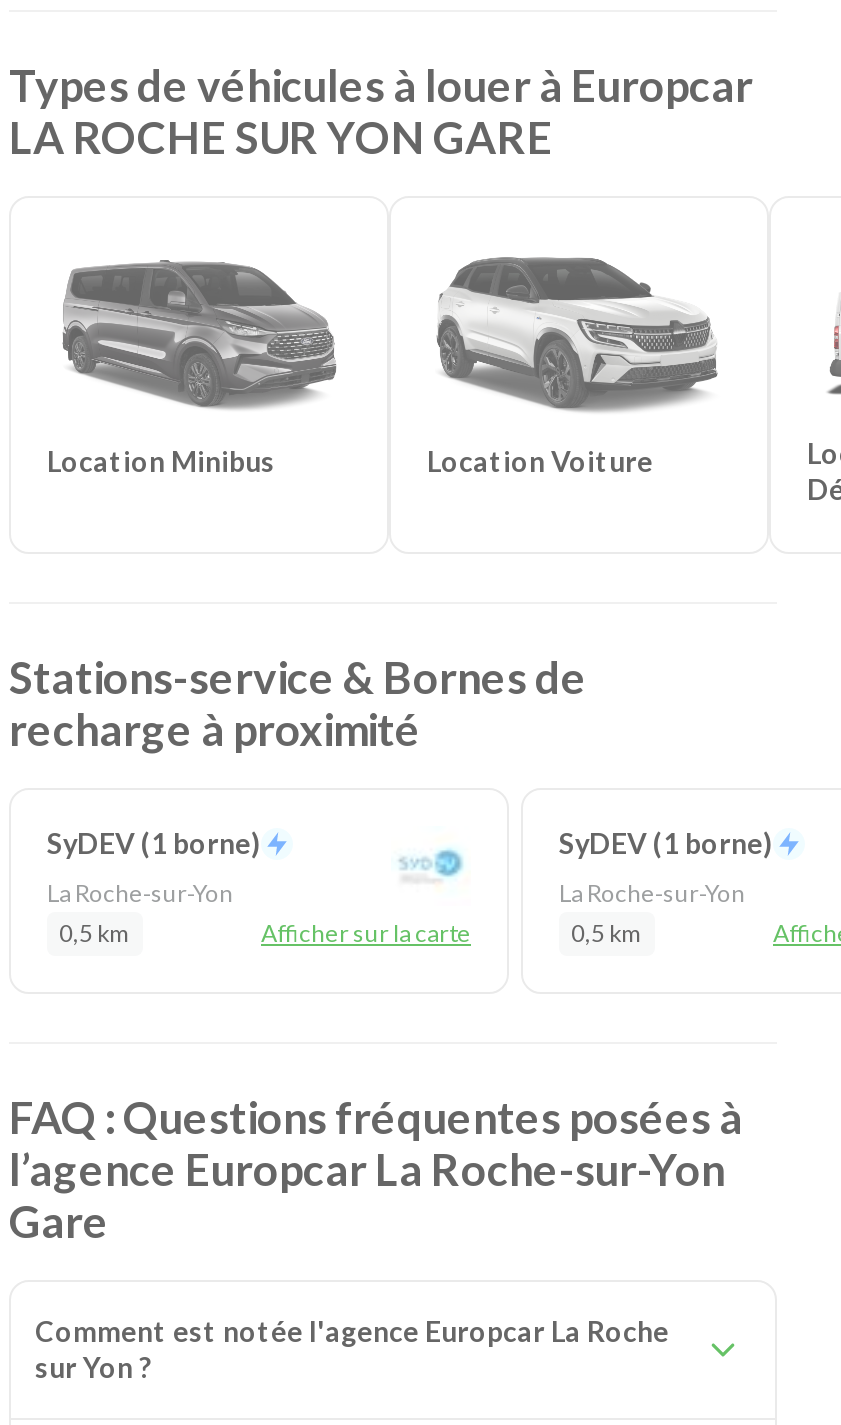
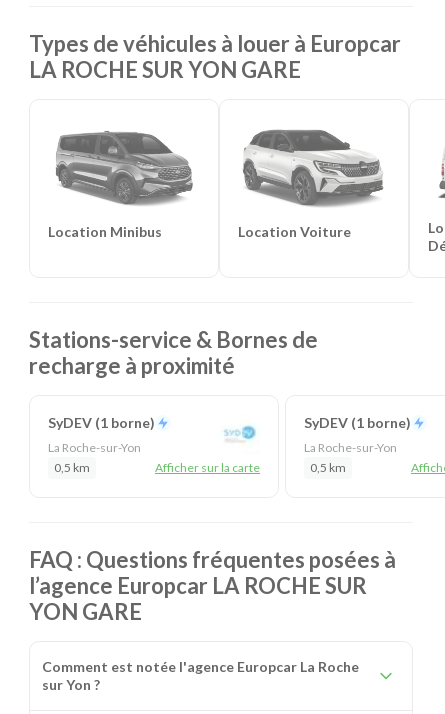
- l’agence Europcar La Roche-sur-Yon
- Gare
+ l’agence Europcar LA ROCHE SUR
+ YON GARE
